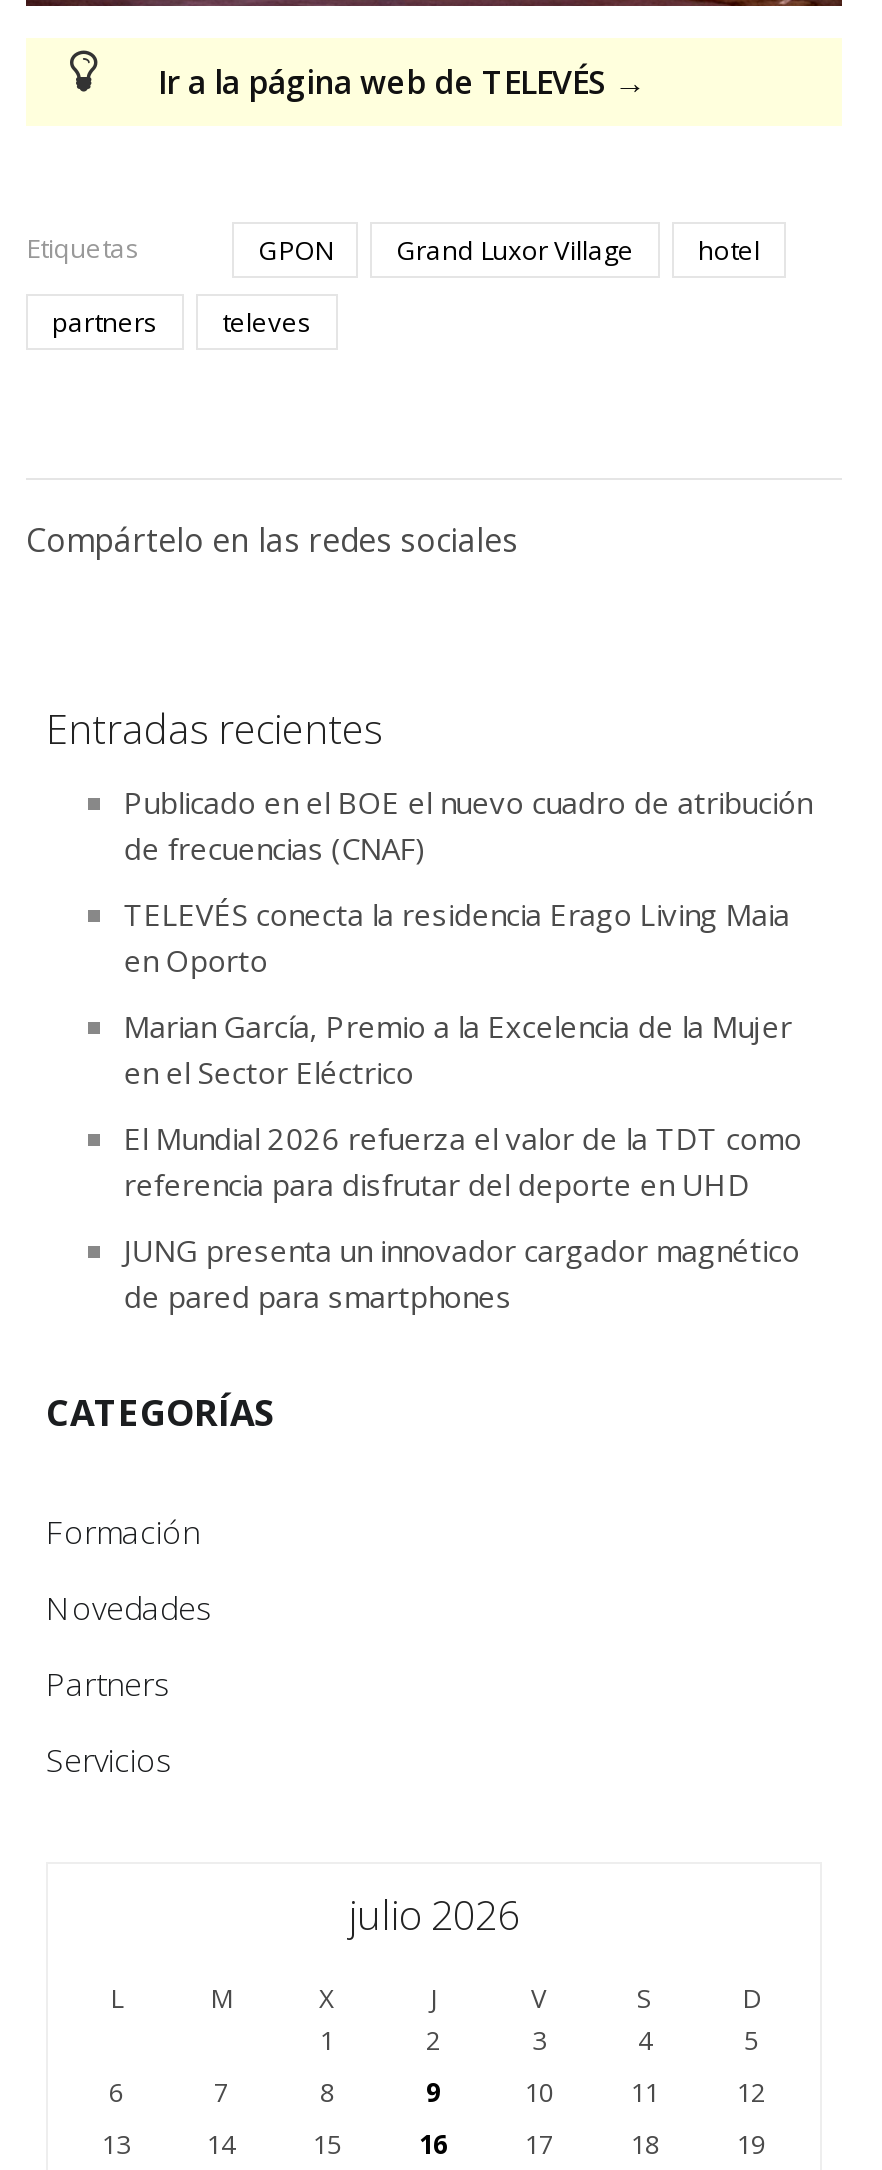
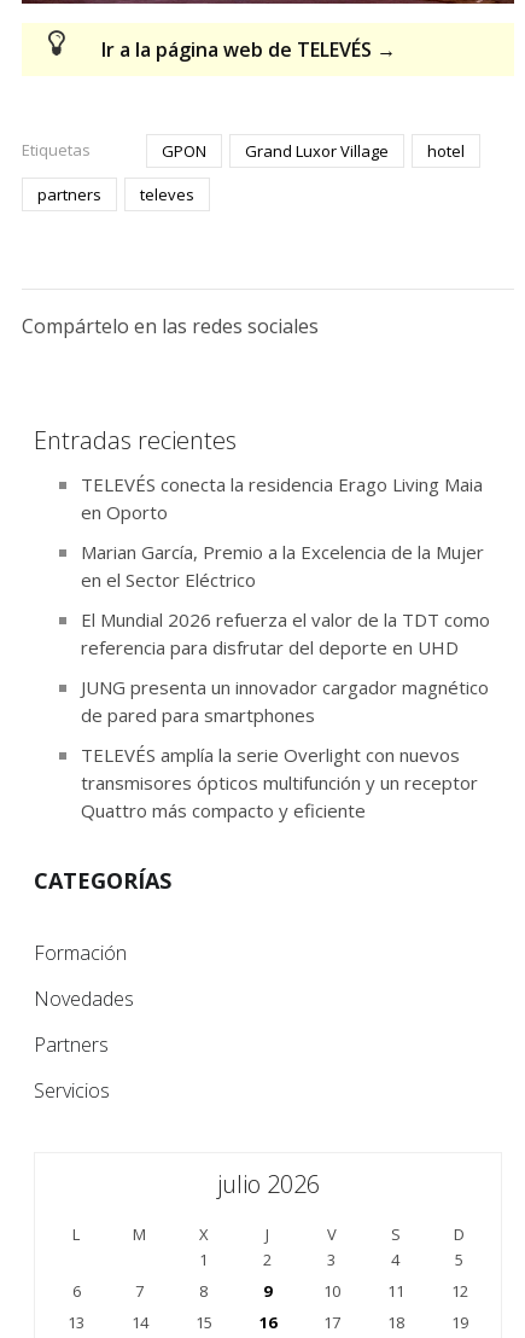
- Publicado en el BOE el nuevo cuadro de atribución
- de frecuencias (CNAF)

moved up: TELEVÉS conecta la residencia Erago Living Maia | en Oporto | Marian García, Premio a la Excelencia de la Mujer | en el Sector Eléctrico | El Mundial 2026 refuerza el valor de la TDT como | referencia para disfrutar del deporte en UHD | JUNG presenta un innovador cargador magnético | de pared para smartphones

+ TELEVÉS amplía la serie Overlight con nuevos
+ transmisores ópticos multifunción y un receptor
+ Quattro más compacto y eficiente
